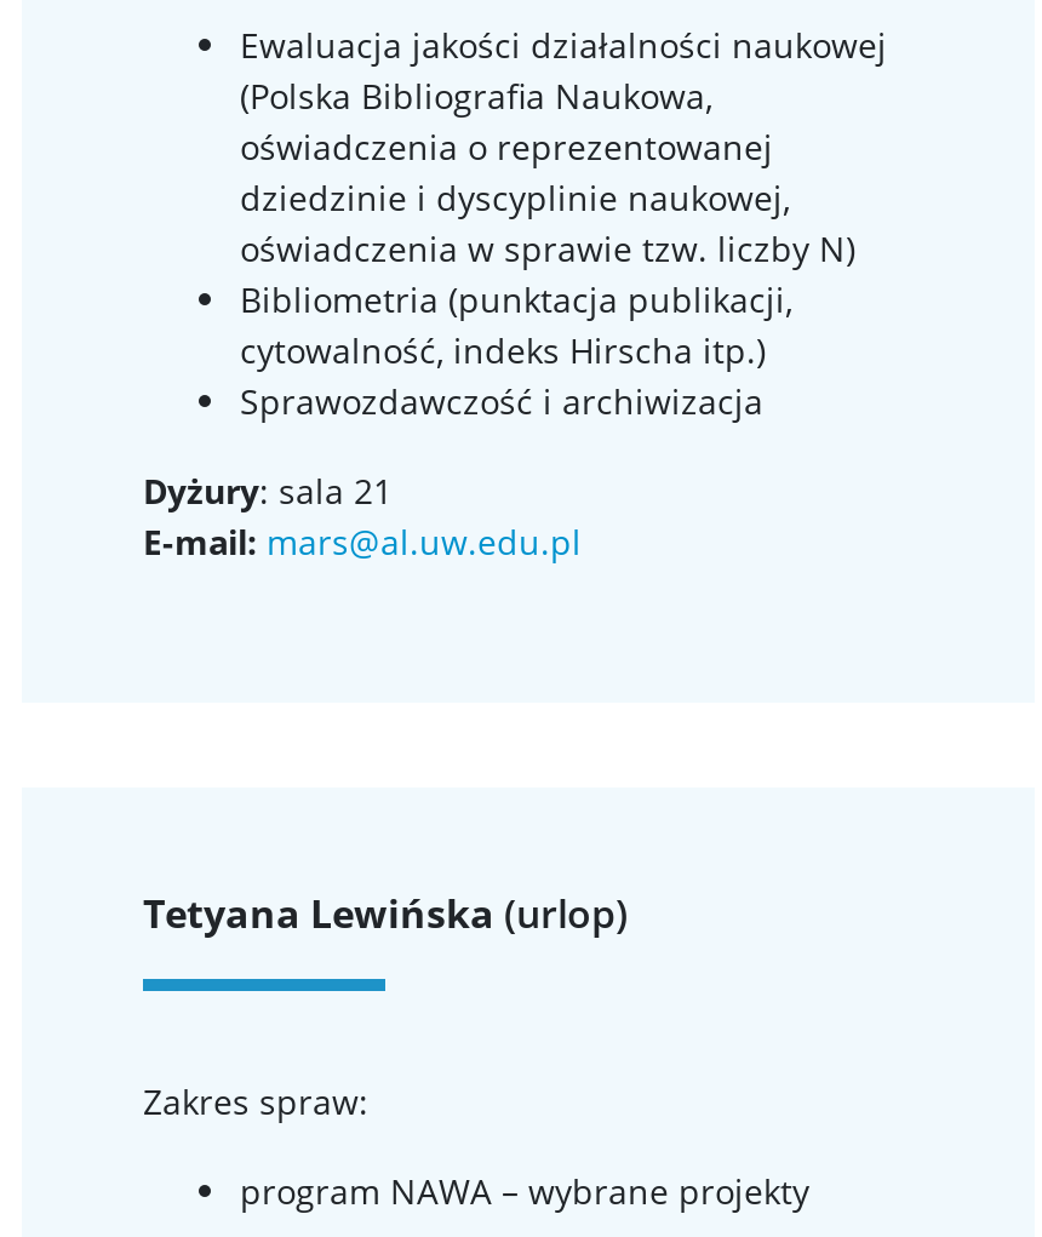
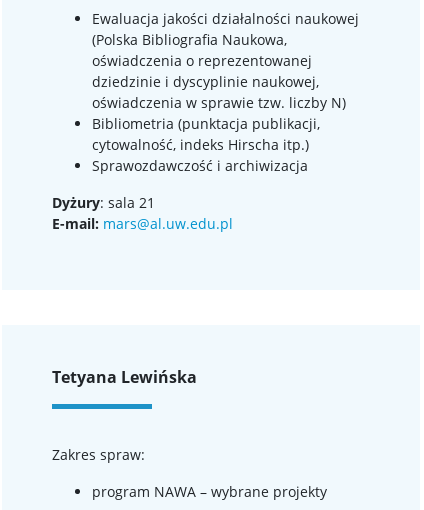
- Tetyana Lewińska (urlop)
+ Tetyana Lewińska
